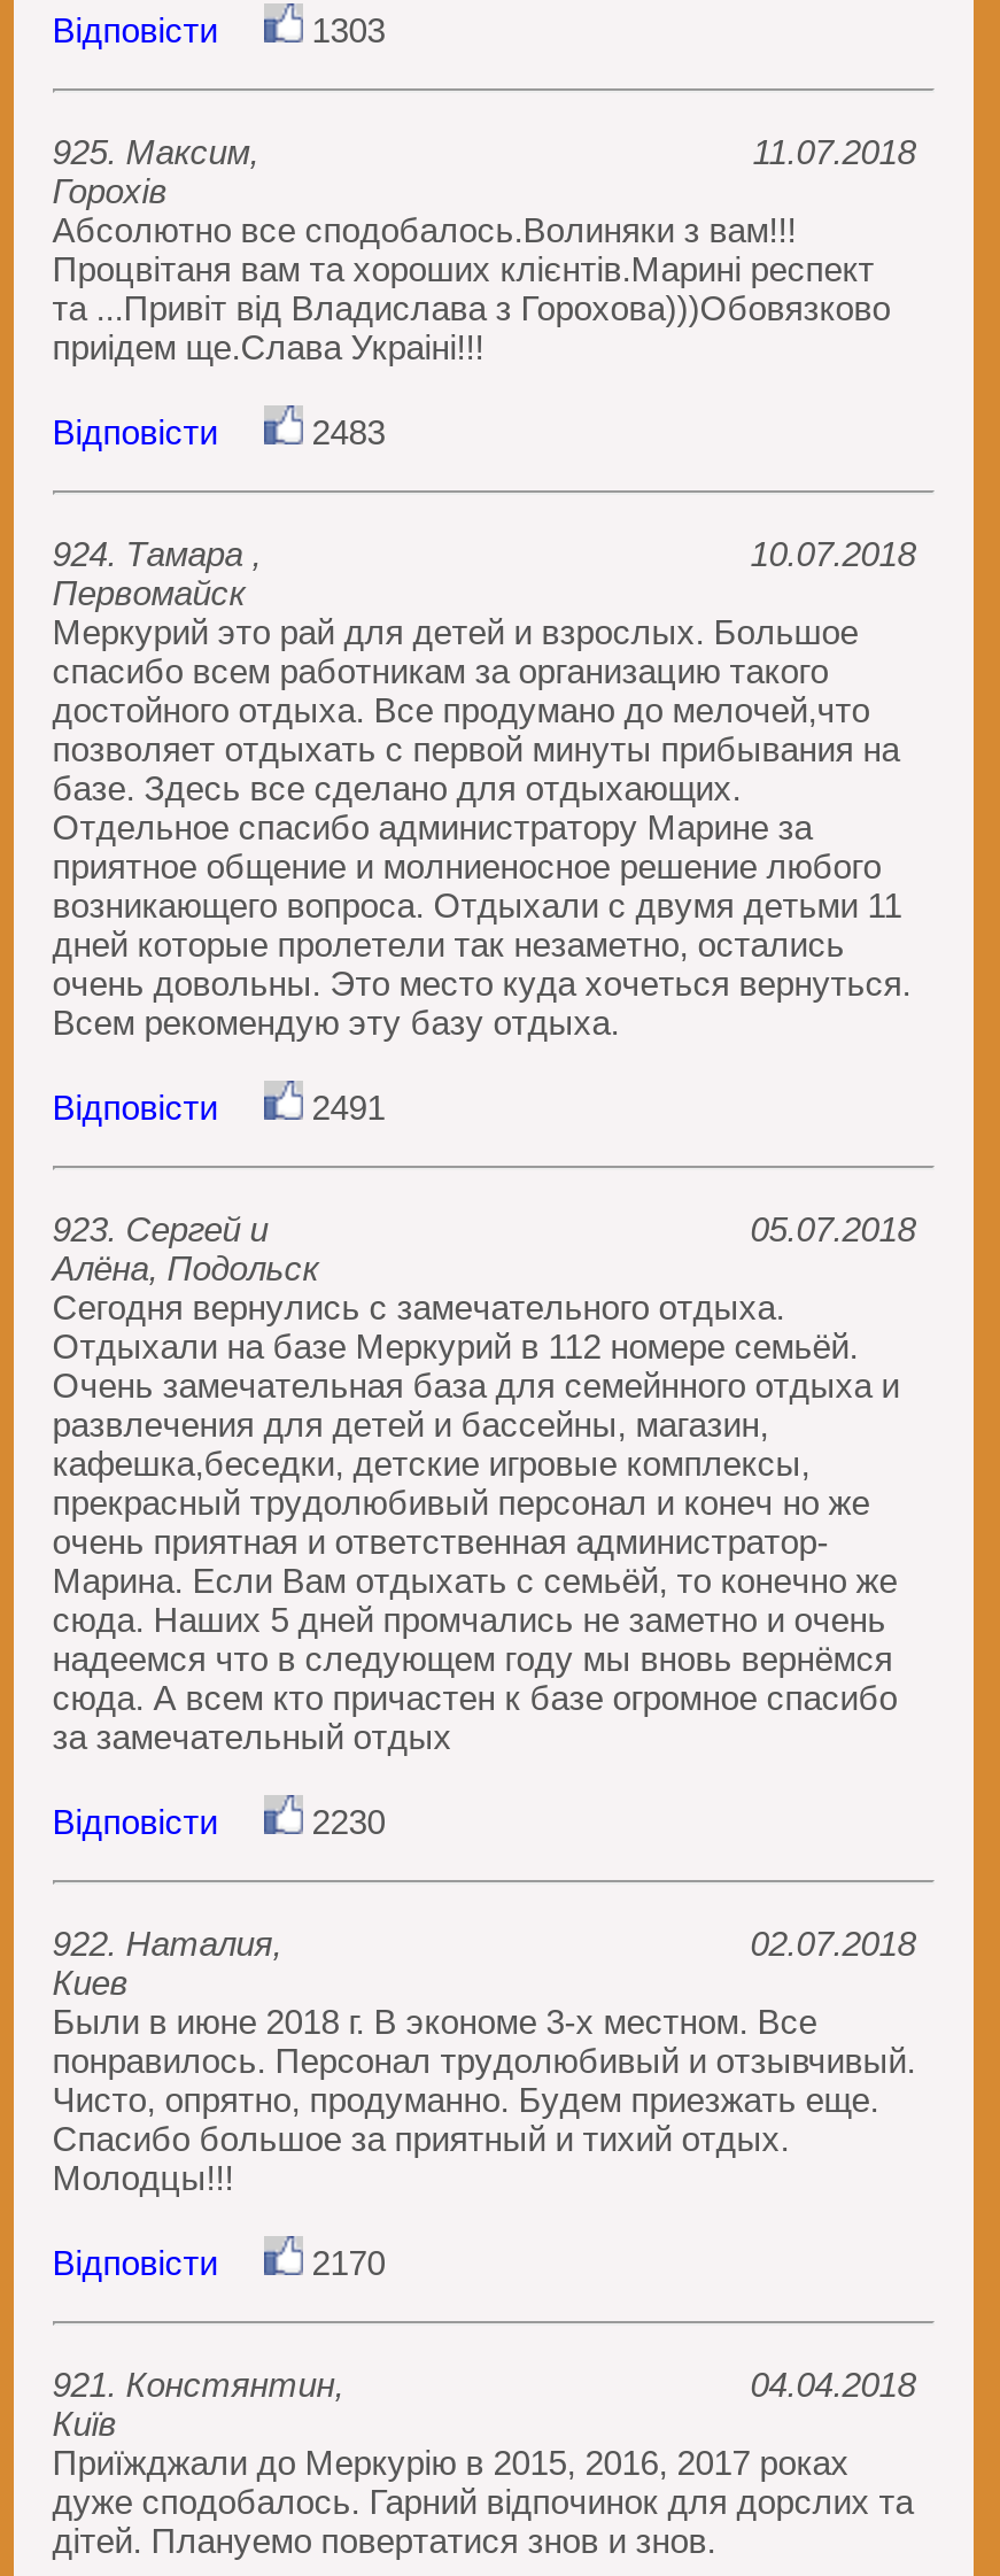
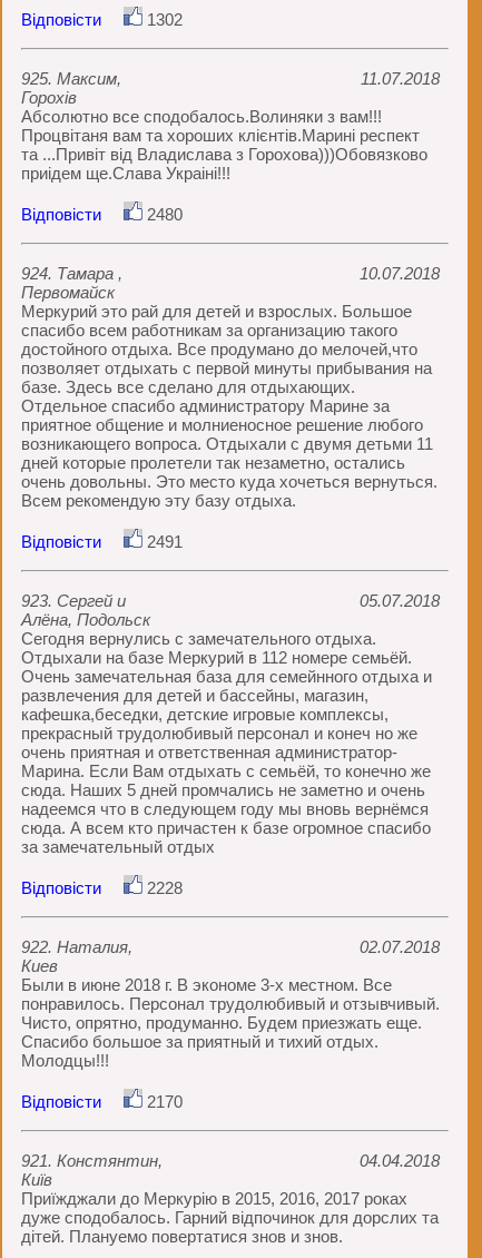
- 1303
+ 1302

- 2483
+ 2480

- 2230
+ 2228
